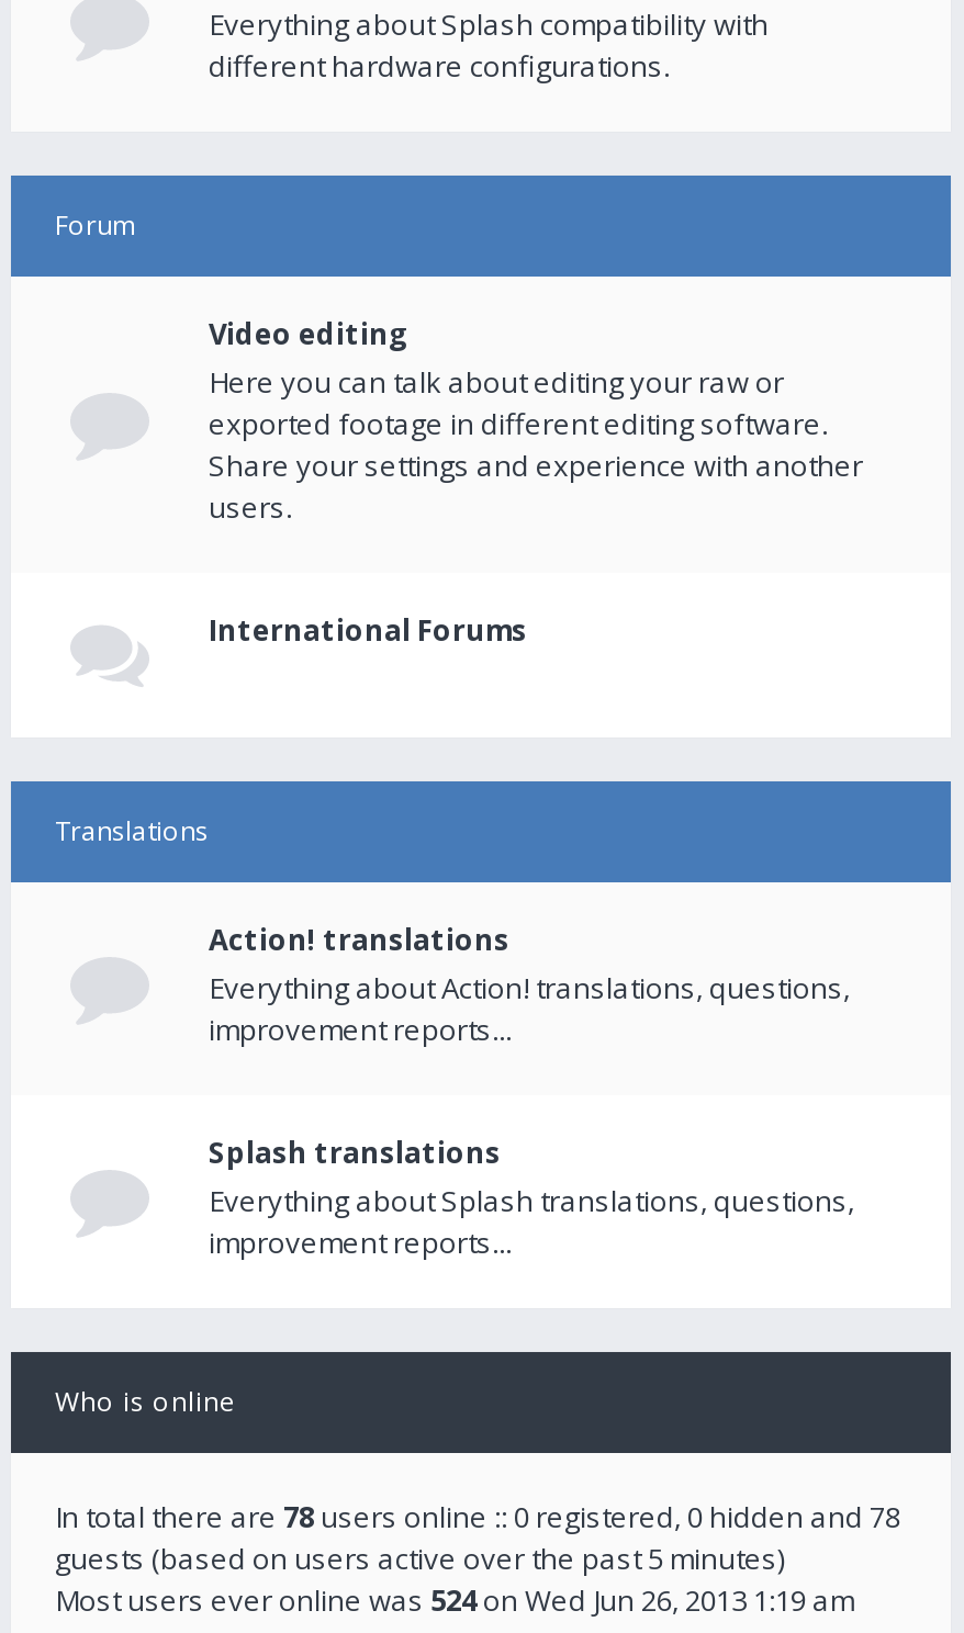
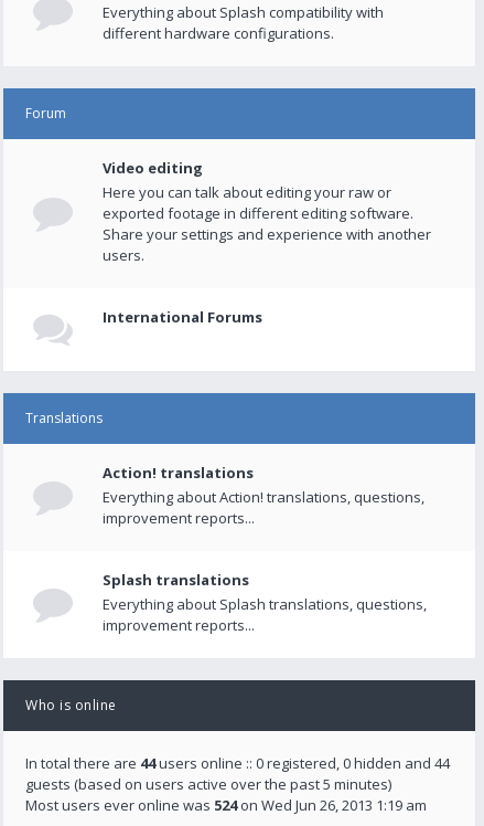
- In total there are 78 users online :: 0 registered, 0 hidden and 78
+ In total there are 44 users online :: 0 registered, 0 hidden and 44
